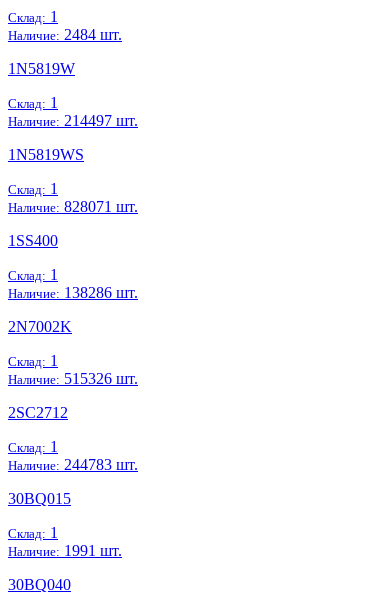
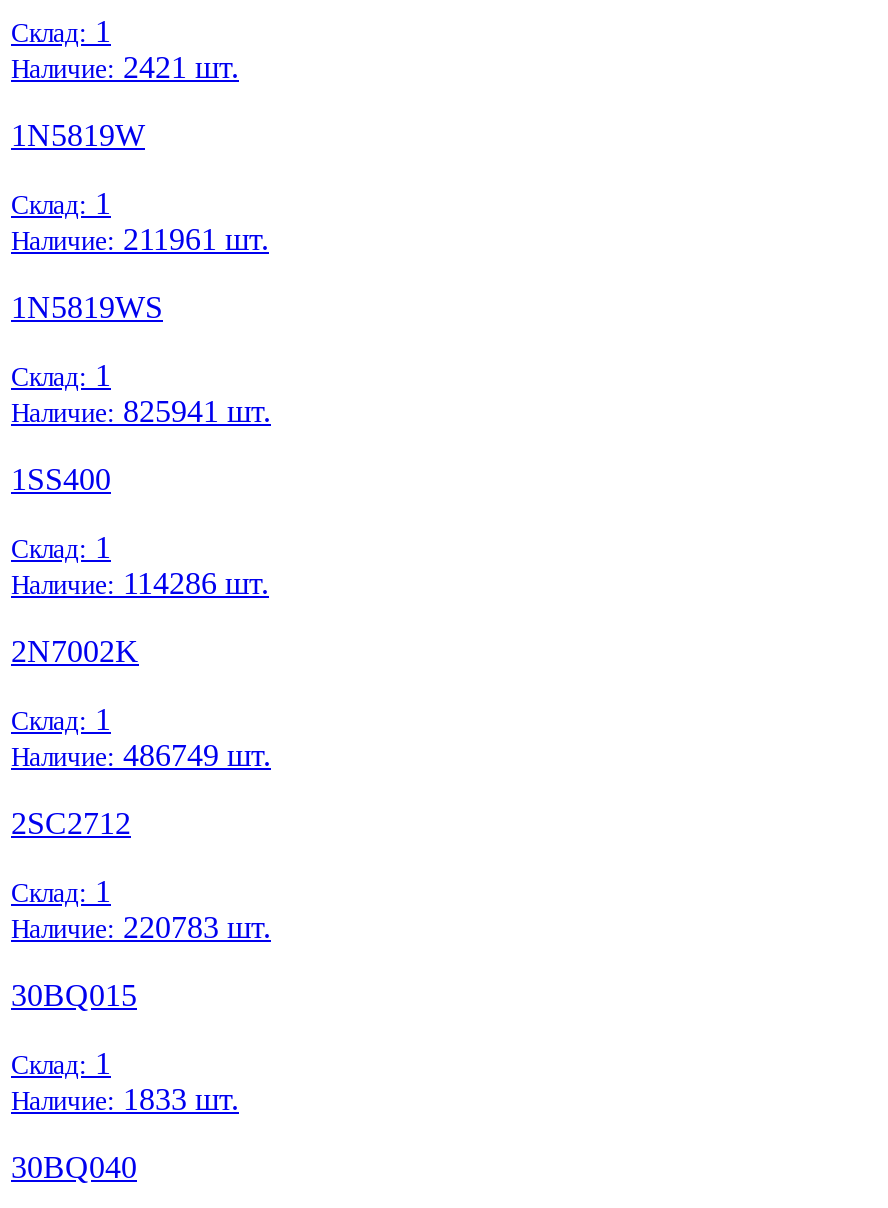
- Наличие: 2484 шт.
+ Наличие: 2421 шт.

- Наличие: 214497 шт.
+ Наличие: 211961 шт.

- Наличие: 828071 шт.
+ Наличие: 825941 шт.

- Наличие: 138286 шт.
+ Наличие: 114286 шт.

- Наличие: 515326 шт.
+ Наличие: 486749 шт.

- Наличие: 244783 шт.
+ Наличие: 220783 шт.

- Наличие: 1991 шт.
+ Наличие: 1833 шт.
